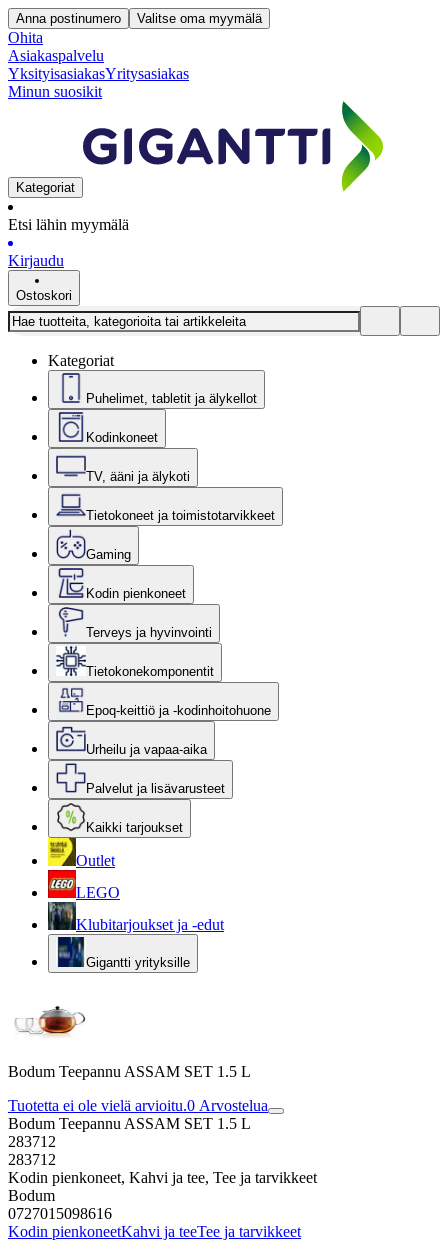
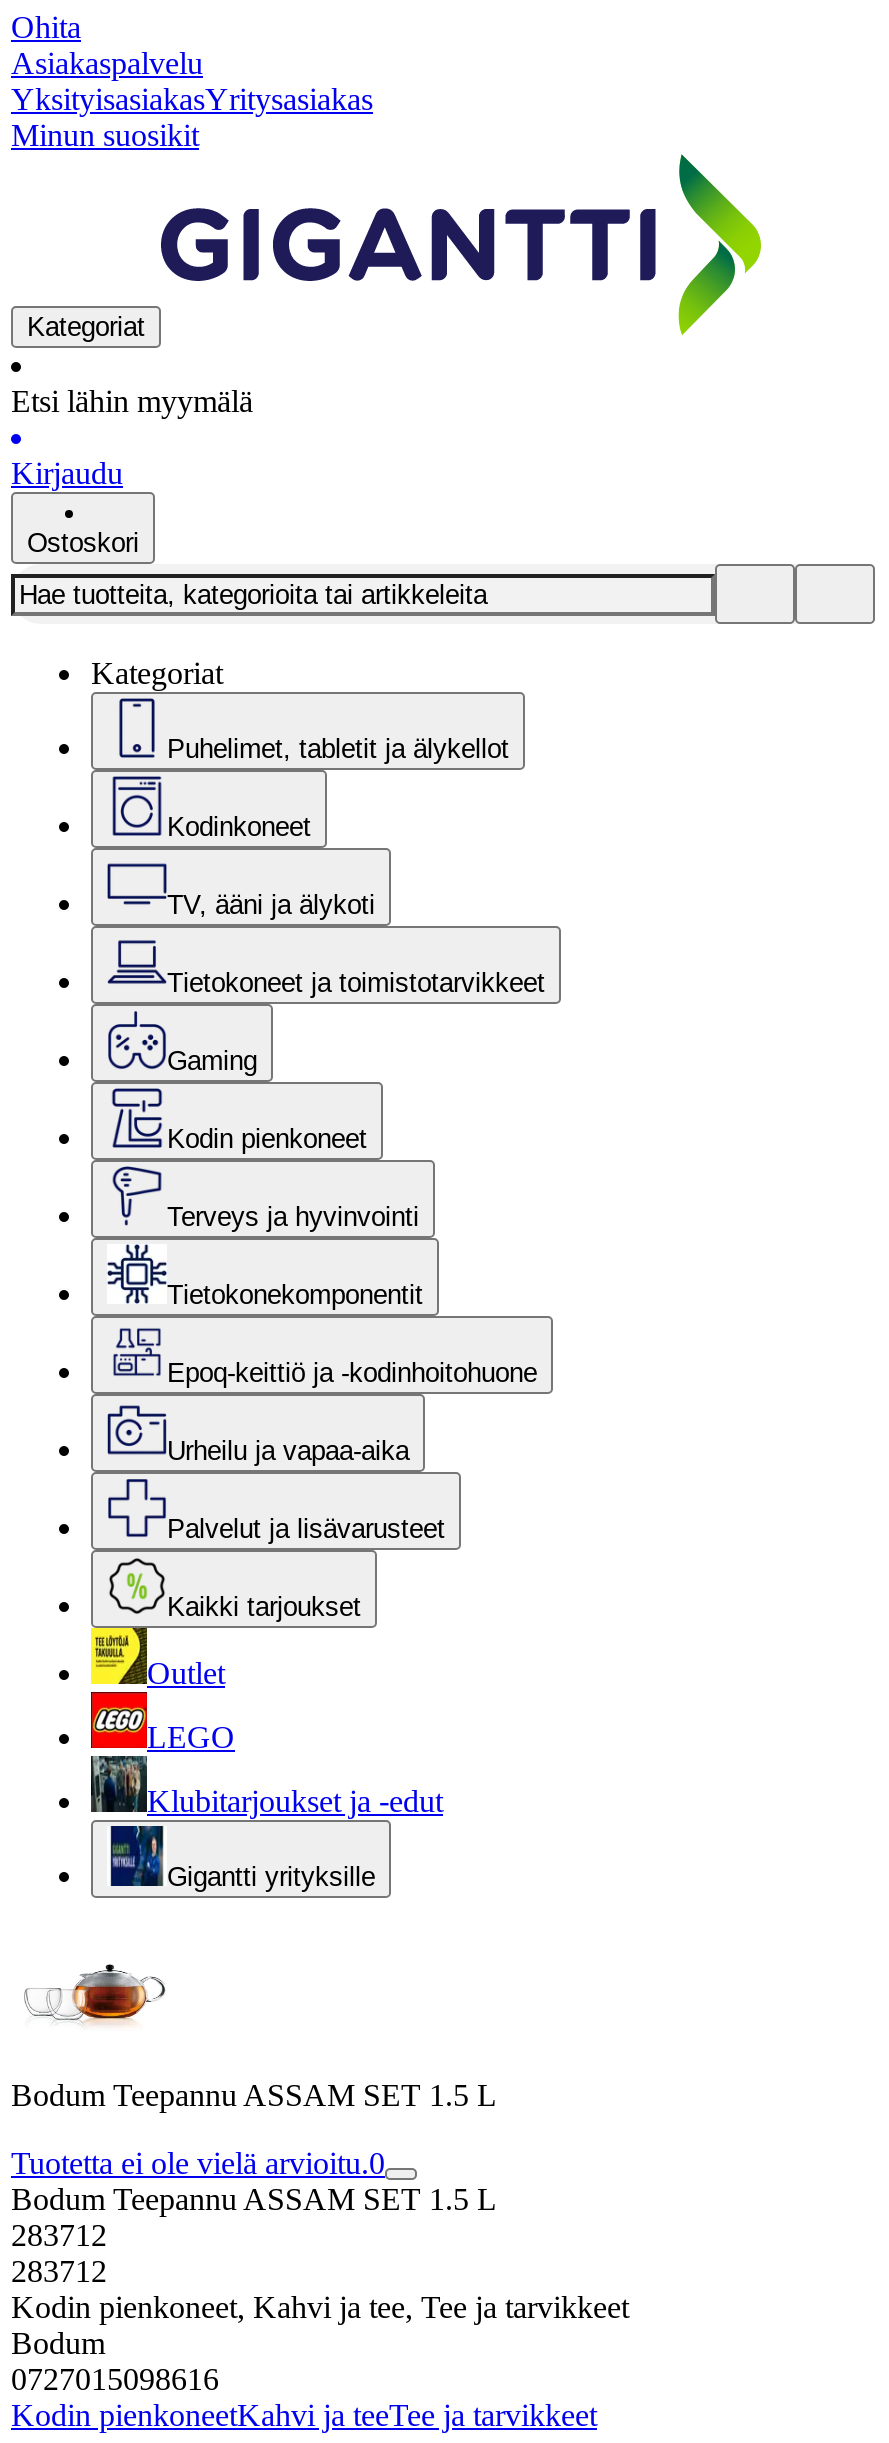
- Anna postinumero
- Valitse oma myymälä

- Tuotetta ei ole vielä arvioitu.0 Arvostelua
+ Tuotetta ei ole vielä arvioitu.0
